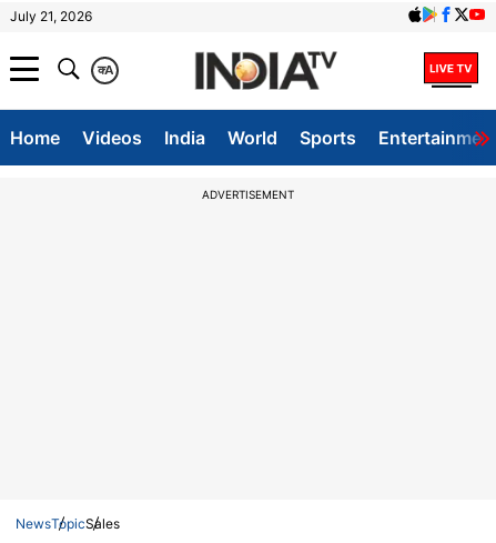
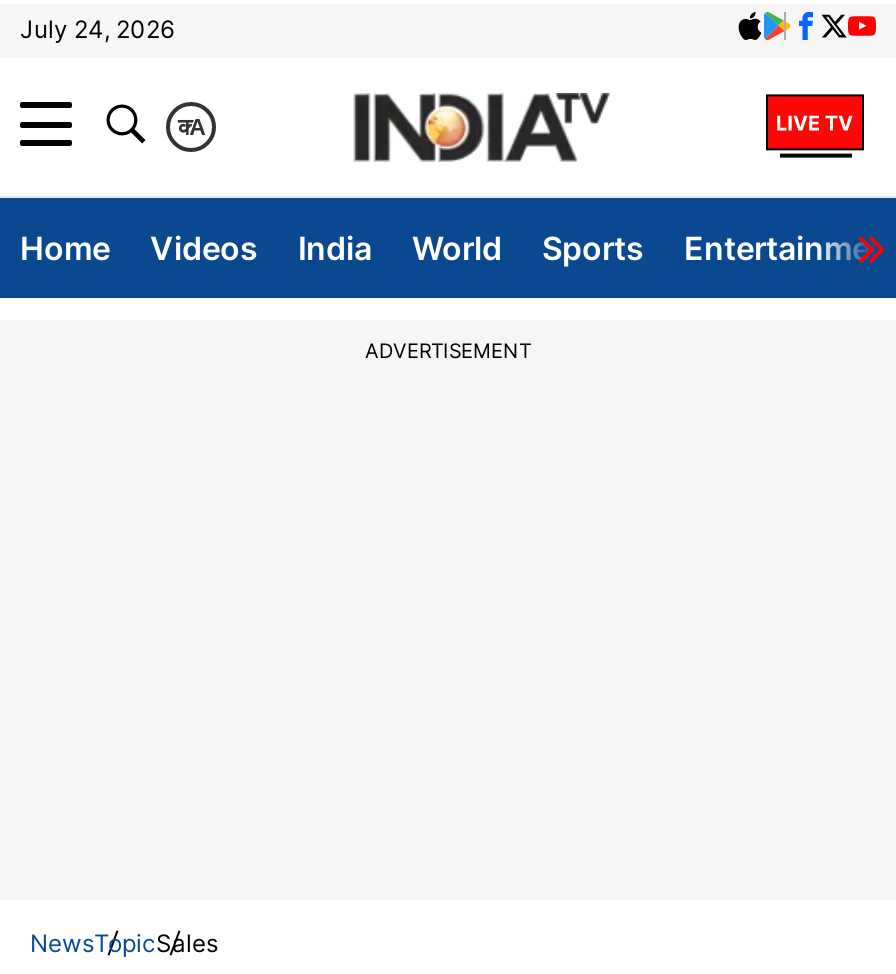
- July 21, 2026
+ July 24, 2026
